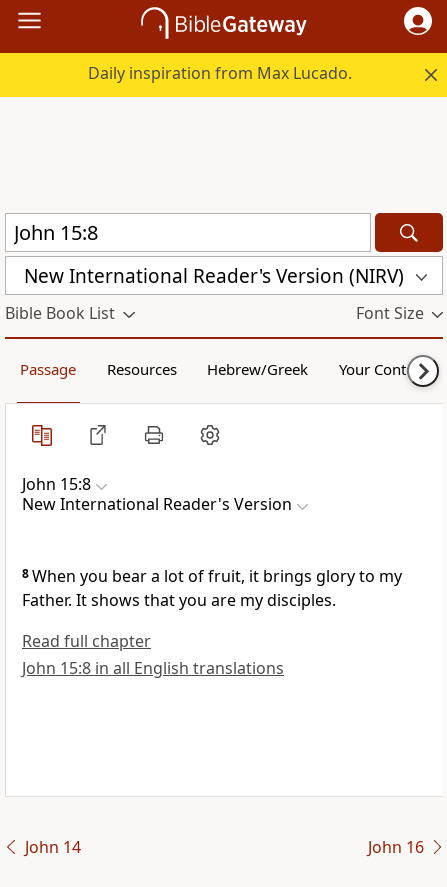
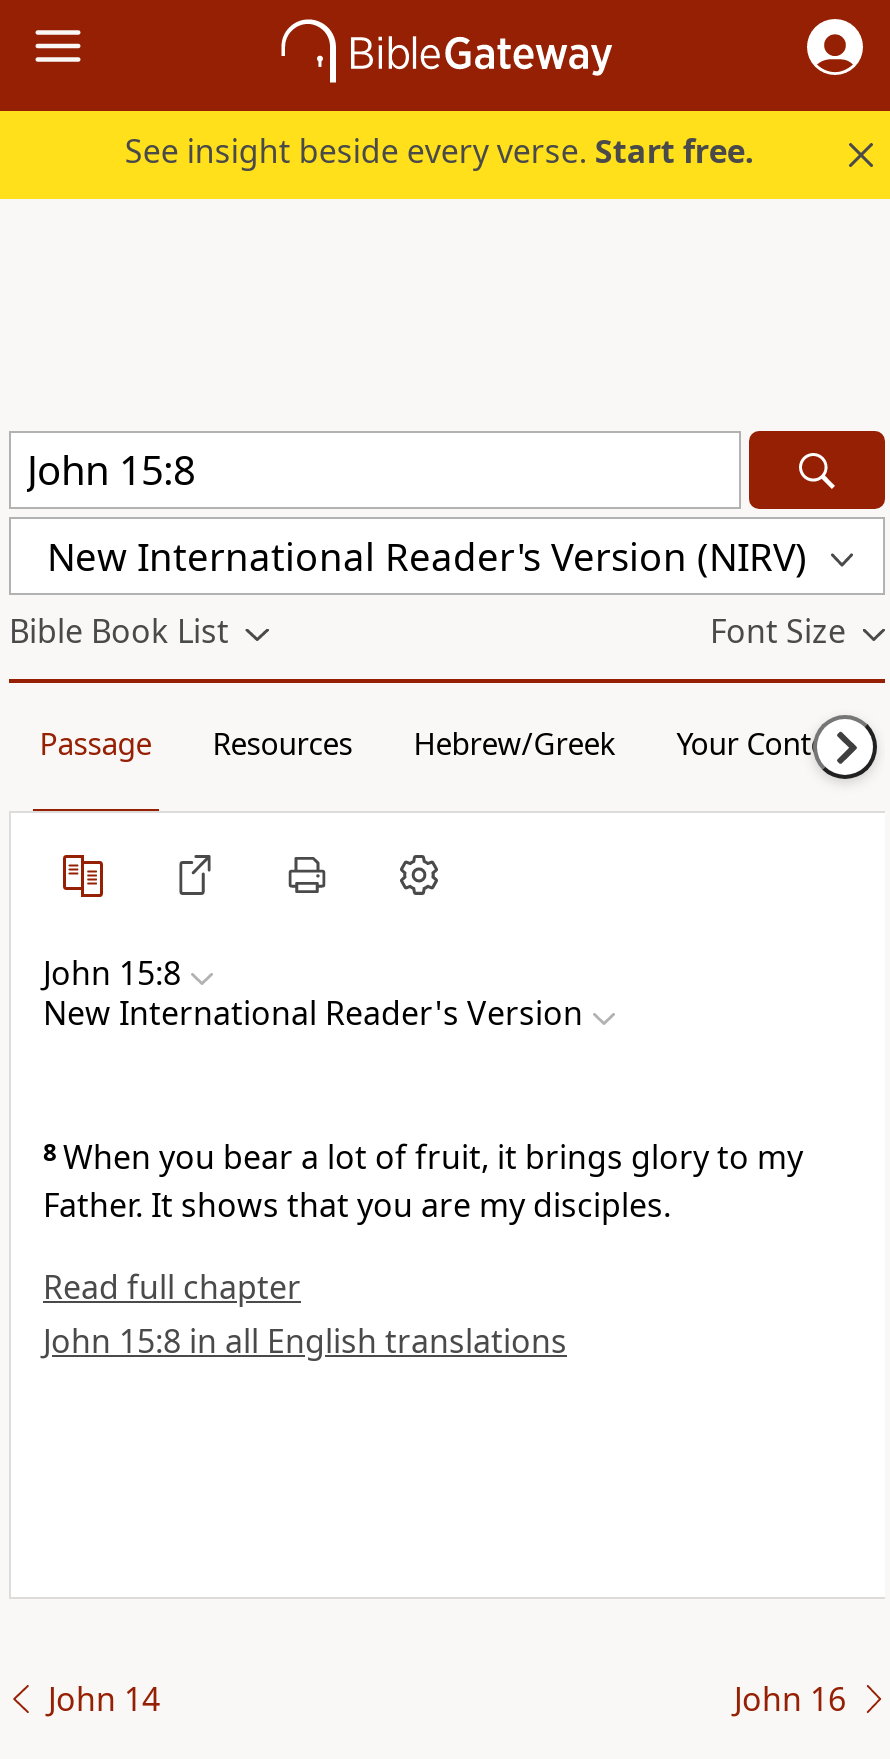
- Daily inspiration from Max Lucado.
+ See insight beside every verse. Start free.
